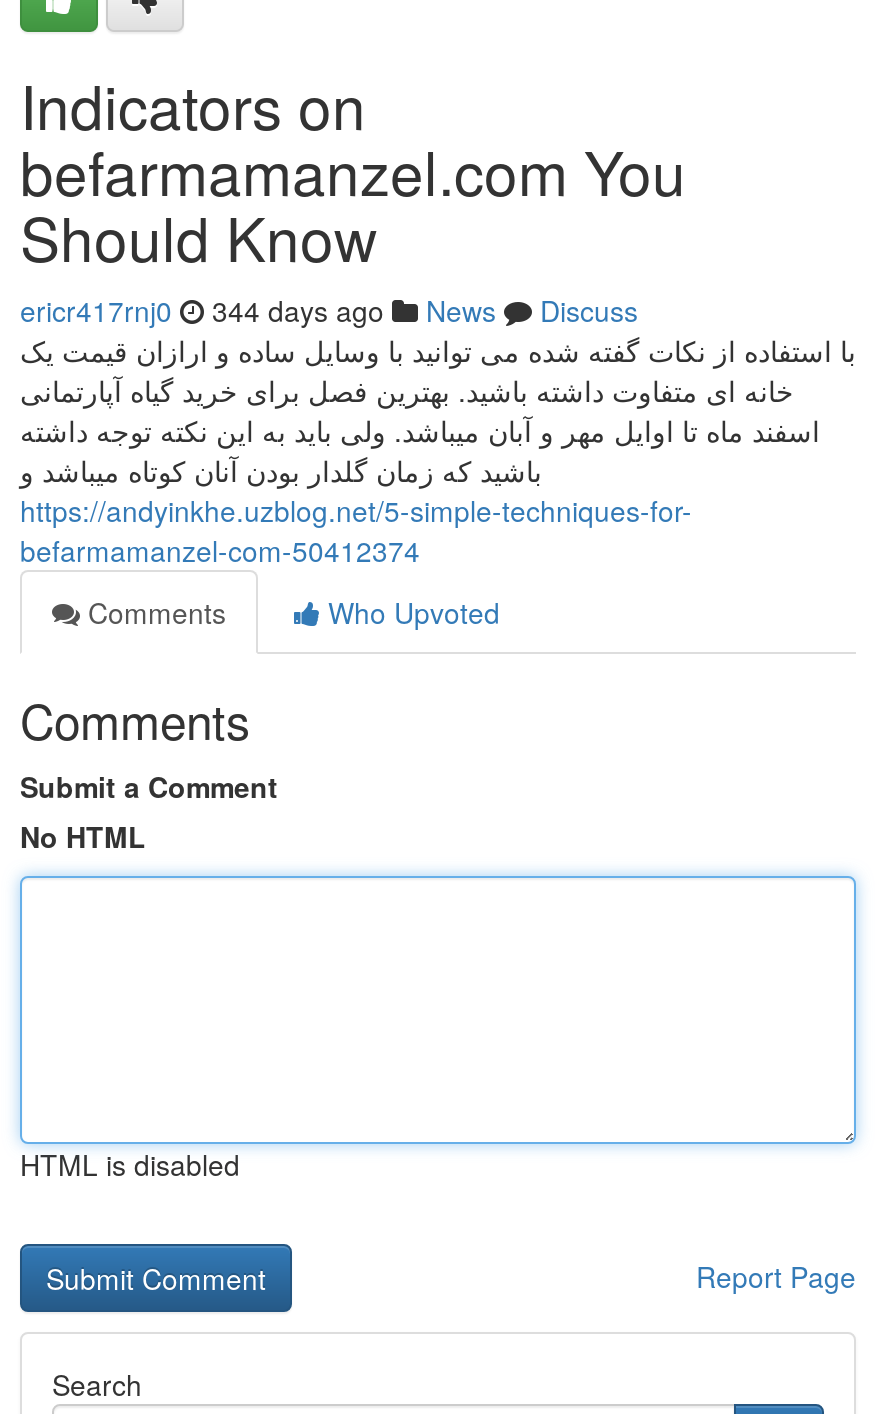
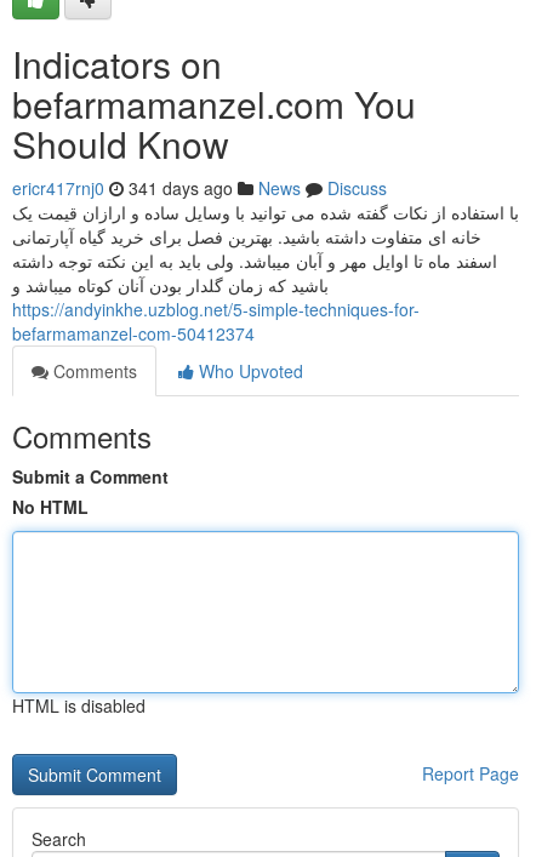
- ericr417rnj0 344 days ago News Discuss
+ ericr417rnj0 341 days ago News Discuss
